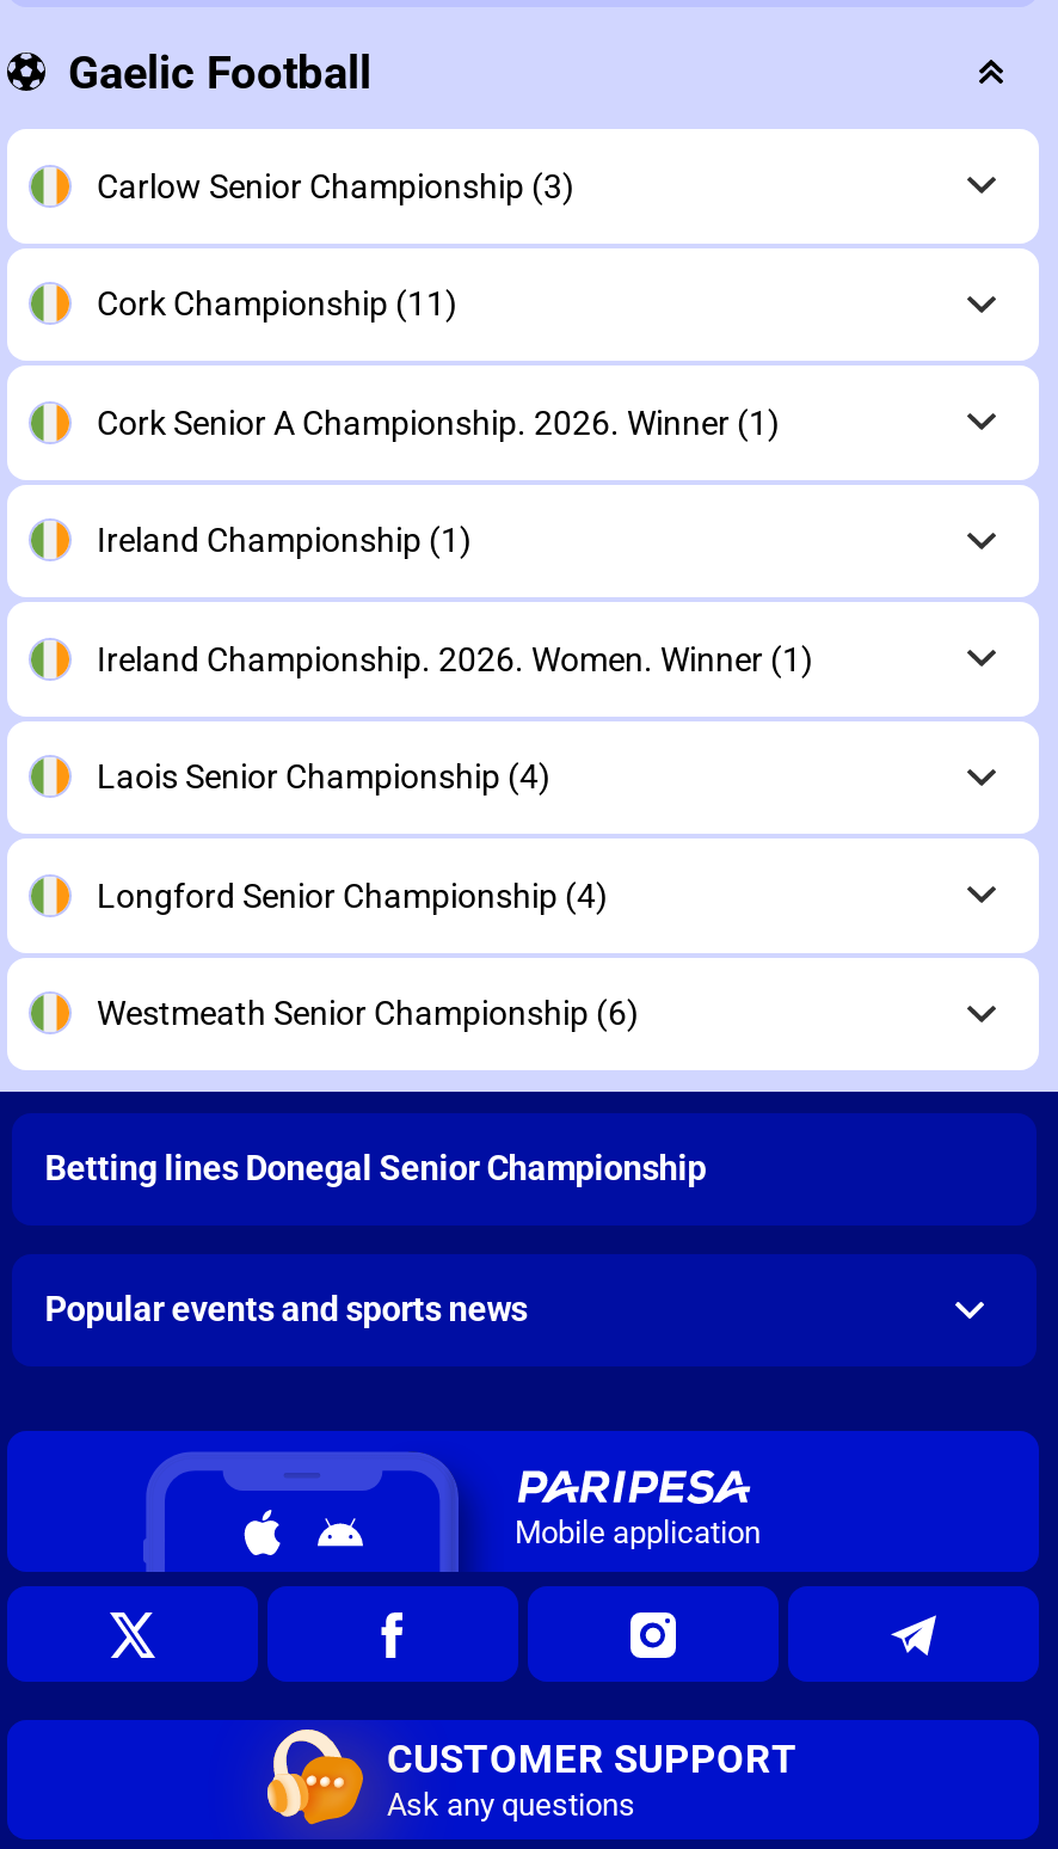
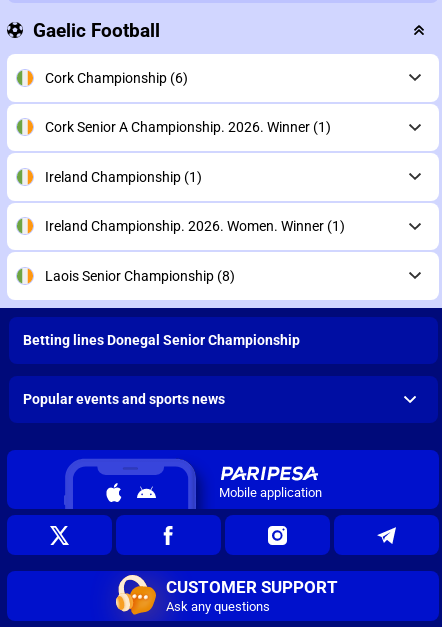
- Carlow Senior Championship (3)
- Cork Championship (11)
+ Cork Championship (6)

- Laois Senior Championship (4)
- Longford Senior Championship (4)
- Westmeath Senior Championship (6)
+ Laois Senior Championship (8)
